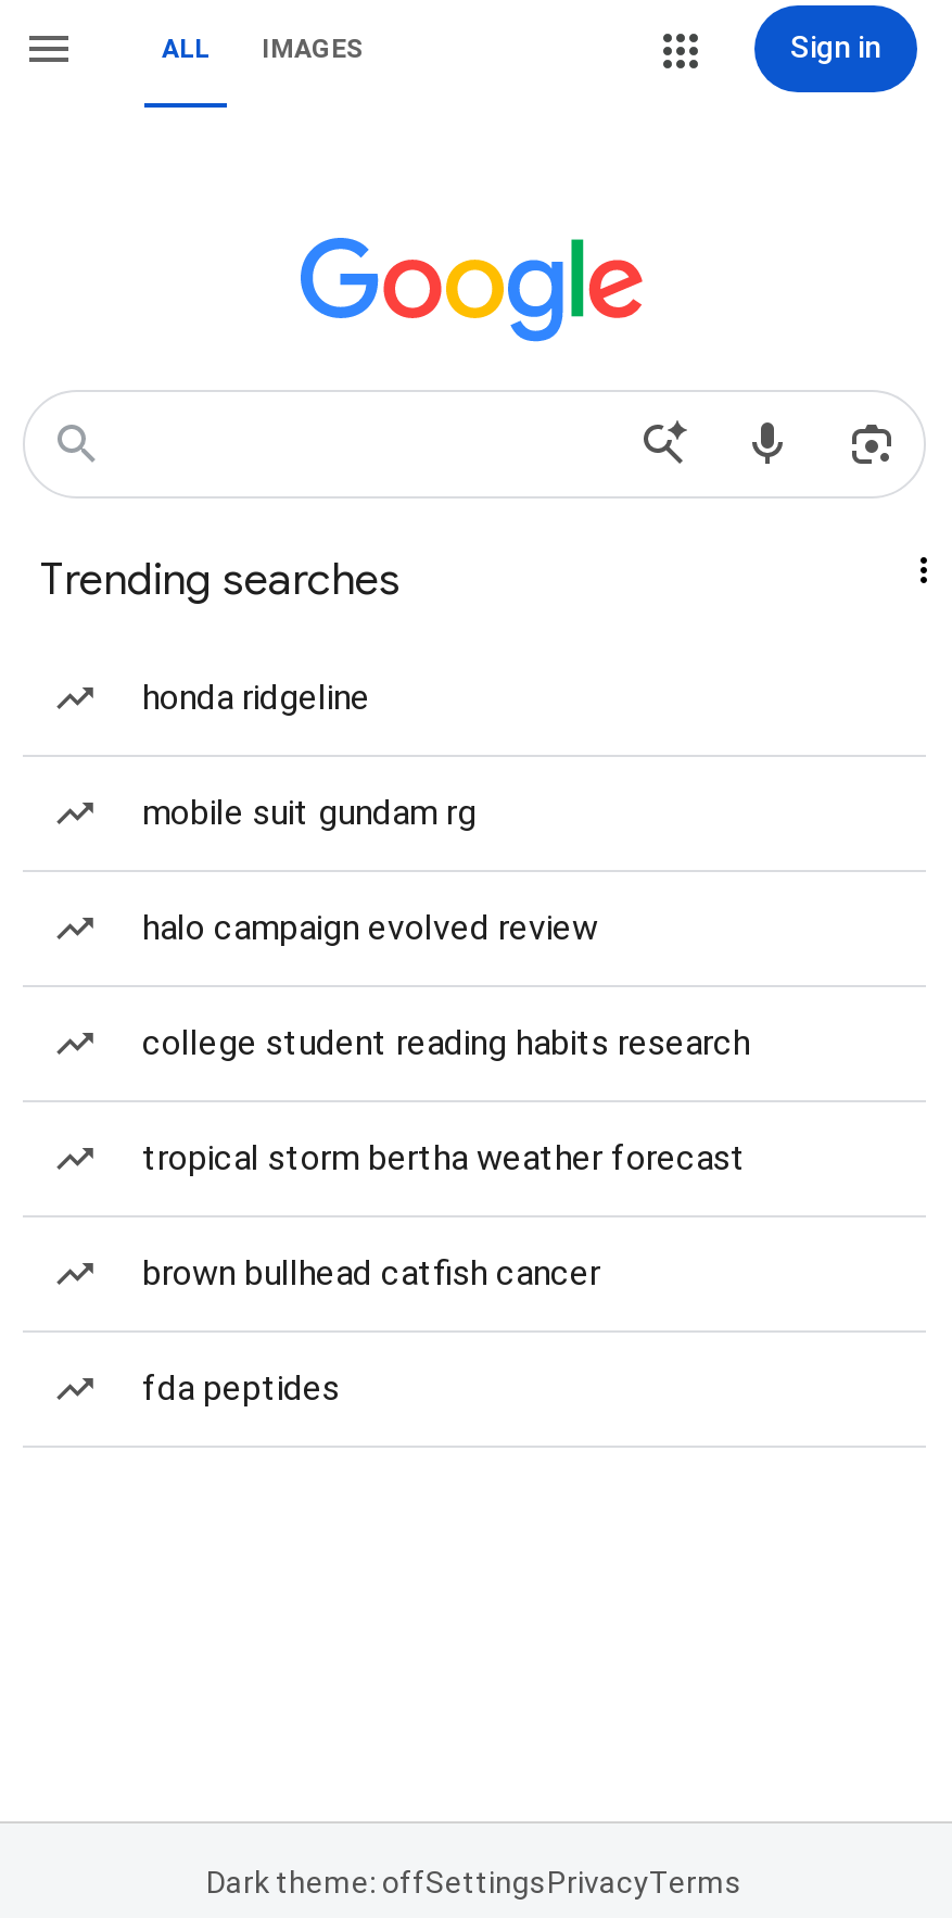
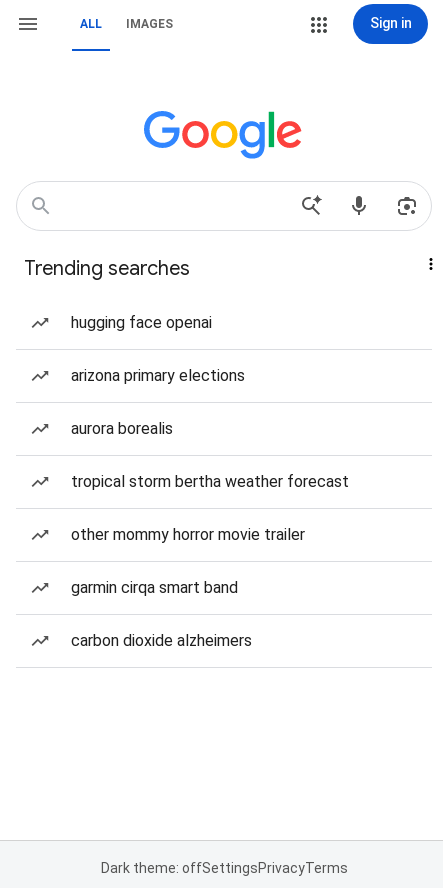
- honda ridgeline
- mobile suit gundam rg
- halo campaign evolved review
- college student reading habits research
+ hugging face openai
+ arizona primary elections
+ aurora borealis

moved up: tropical storm bertha weather forecast

- brown bullhead catfish cancer
- fda peptides
+ other mommy horror movie trailer
+ garmin cirqa smart band
+ carbon dioxide alzheimers
